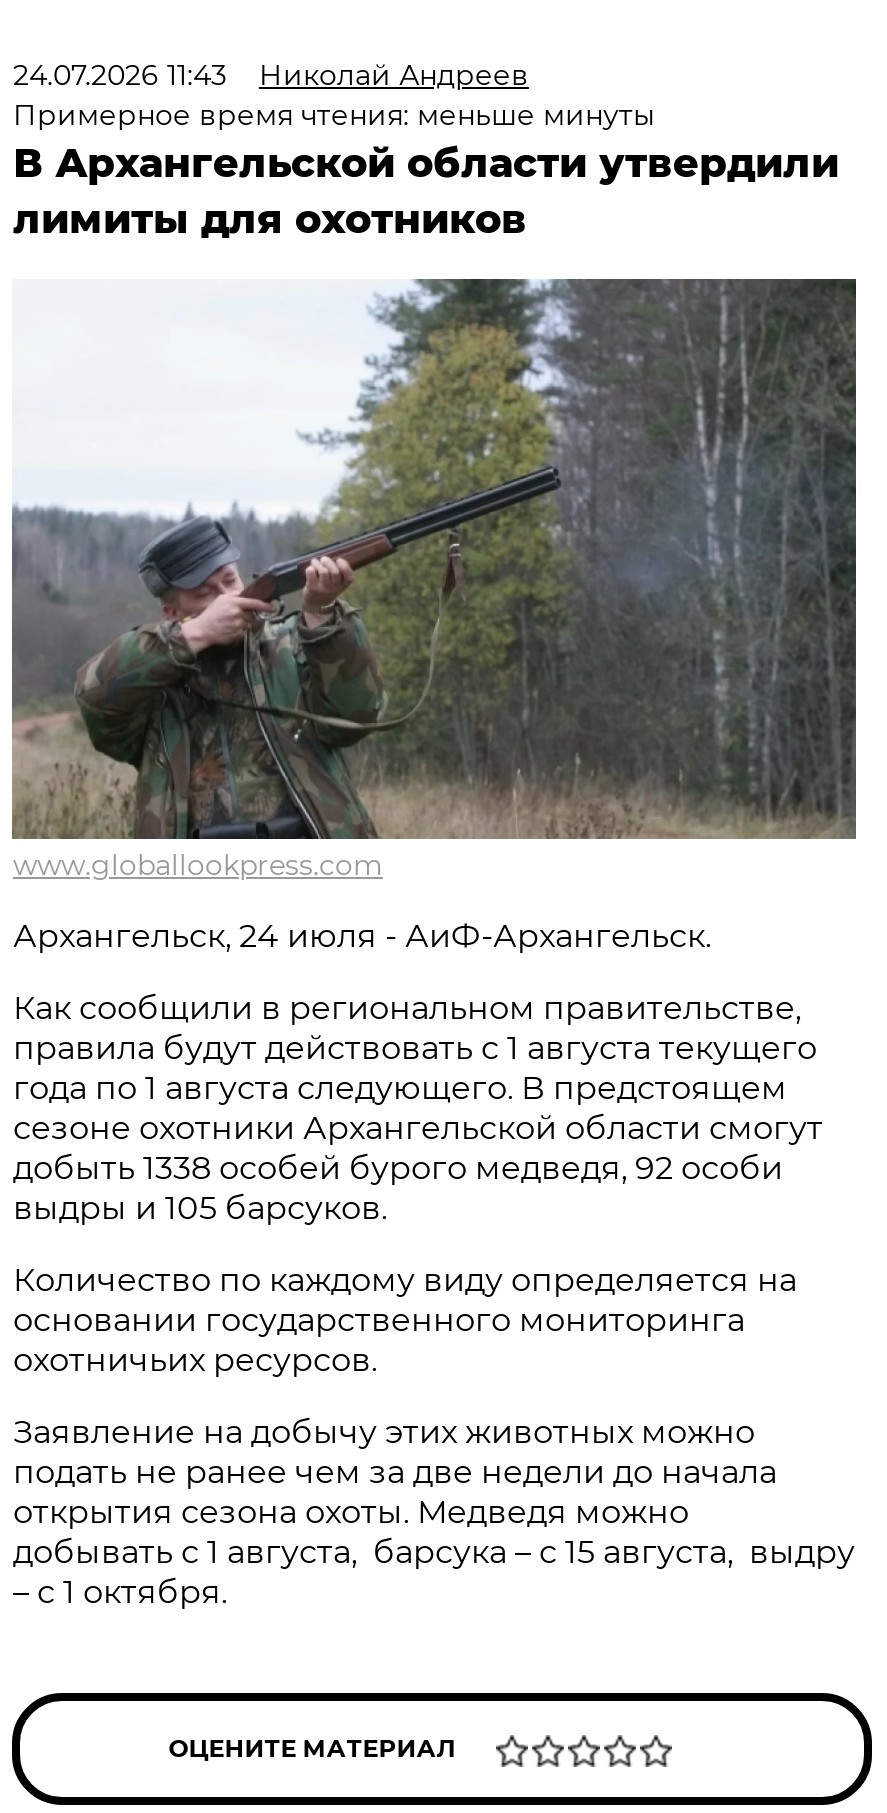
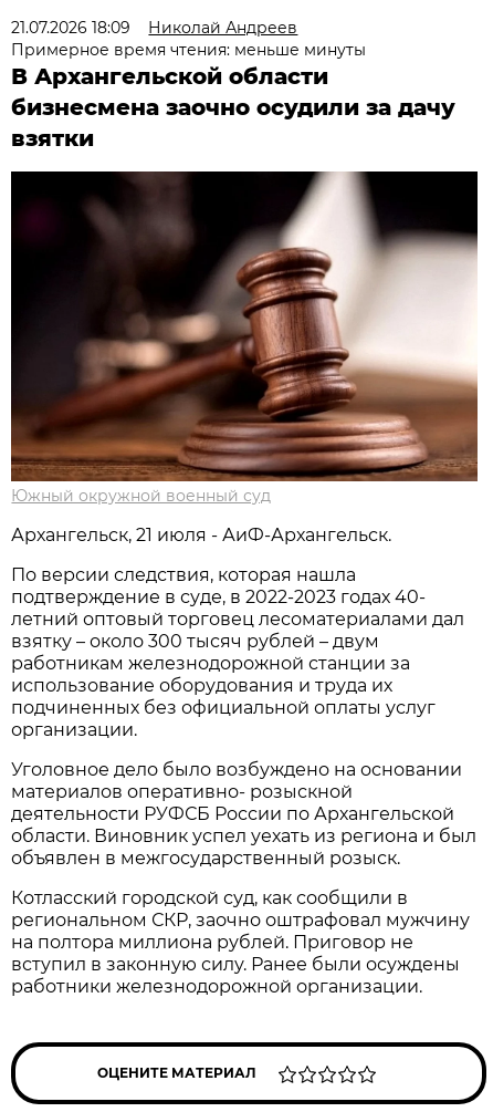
- 24.07.2026 11:43 Николай Андреев
+ 21.07.2026 18:09 Николай Андреев

- В Архангельской области утвердили
- лимиты для охотников
+ В Архангельской области
+ бизнесмена заочно осудили за дачу
+ взятки

- [image]
- www.globallookpress.com
+ [image]
+ Южный окружной военный суд

- Архангельск, 24 июля - АиФ-Архангельск.
+ Архангельск, 21 июля - АиФ-Архангельск.

- Как сообщили в региональном правительстве,
- правила будут действовать с 1 августа текущего
- года по 1 августа следующего. В предстоящем
- сезоне охотники Архангельской области смогут
- добыть 1338 особей бурого медведя, 92 особи
- выдры и 105 барсуков.
+ По версии следствия, которая нашла
+ подтверждение в суде, в 2022-2023 годах 40-
+ летний оптовый торговец лесоматериалами дал
+ взятку – около 300 тысяч рублей – двум
+ работникам железнодорожной станции за
+ использование оборудования и труда их
+ подчиненных без официальной оплаты услуг
+ организации.

- Количество по каждому виду определяется на
- основании государственного мониторинга
- охотничьих ресурсов.
+ Уголовное дело было возбуждено на основании
+ материалов оперативно- розыскной
+ деятельности РУФСБ России по Архангельской
+ области. Виновник успел уехать из региона и был
+ объявлен в межгосударственный розыск.

- Заявление на добычу этих животных можно
- подать не ранее чем за две недели до начала
- открытия сезона охоты. Медведя можно
- добывать с 1 августа, барсука – с 15 августа, выдру
- – с 1 октября.
+ Котласский городской суд, как сообщили в
+ региональном СКР, заочно оштрафовал мужчину
+ на полтора миллиона рублей. Приговор не
+ вступил в законную силу. Ранее были осуждены
+ работники железнодорожной организации.
